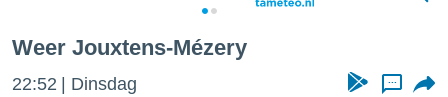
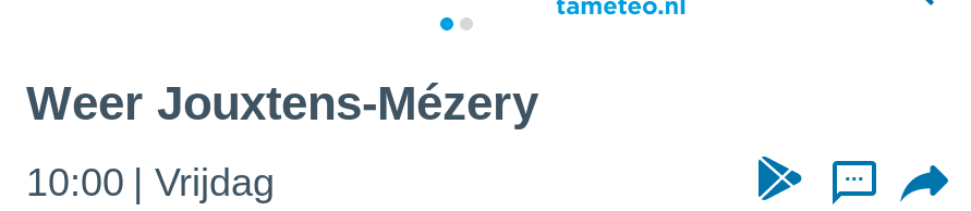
- 22:52 Dinsdag
+ 10:00 Vrijdag
